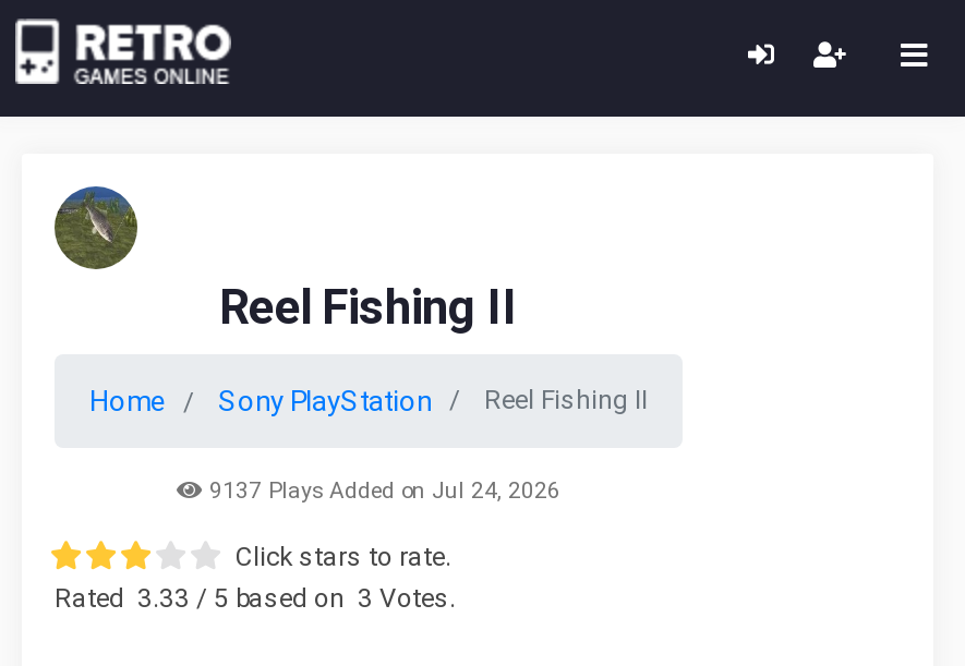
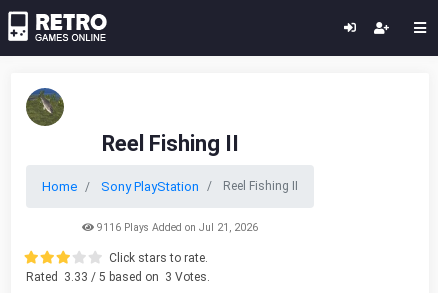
- 9137 Plays Added on Jul 24, 2026
+ 9116 Plays Added on Jul 21, 2026
